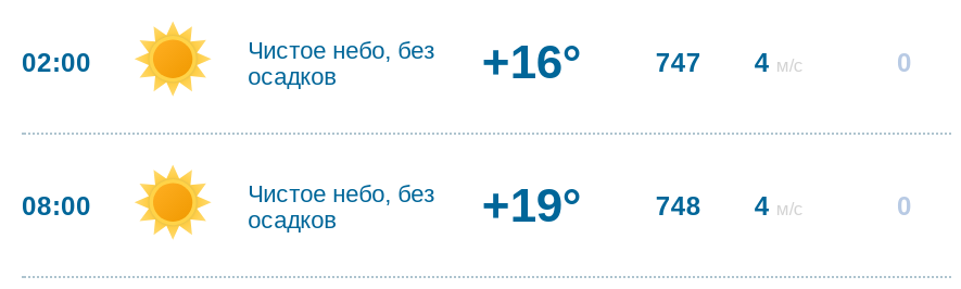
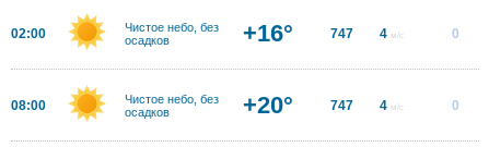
- Чистое небо, без +19°
+ Чистое небо, без +20°

- 748
+ 747
